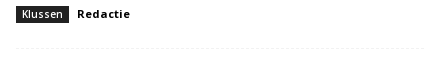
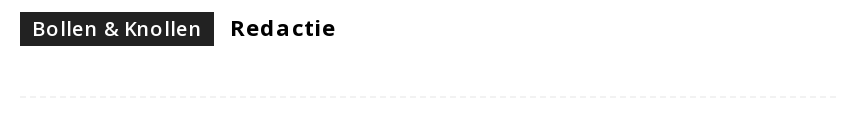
- Klussen
+ Bollen & Knollen
